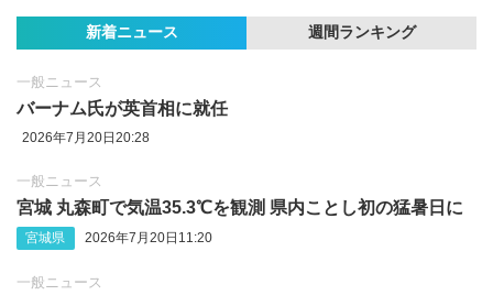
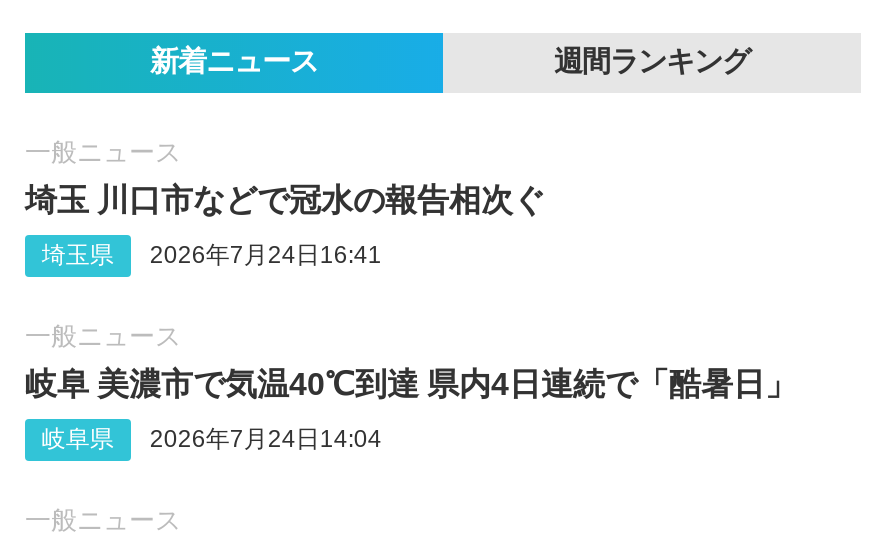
- バーナム氏が英首相に就任
+ 埼玉 川口市などで冠水の報告相次ぐ

- 2026年7月20日20:28
+ 埼玉県
+ 2026年7月24日16:41

- 宮城 丸森町で気温35.3℃を観測 県内ことし初の猛暑日に
+ 岐阜 美濃市で気温40℃到達 県内4日連続で「酷暑日」

- 宮城県
+ 岐阜県

- 2026年7月20日11:20
+ 2026年7月24日14:04
